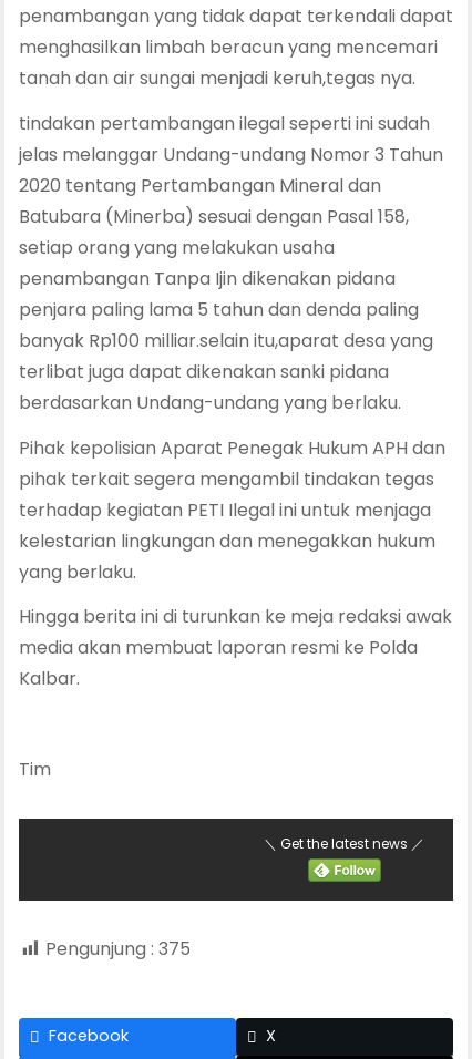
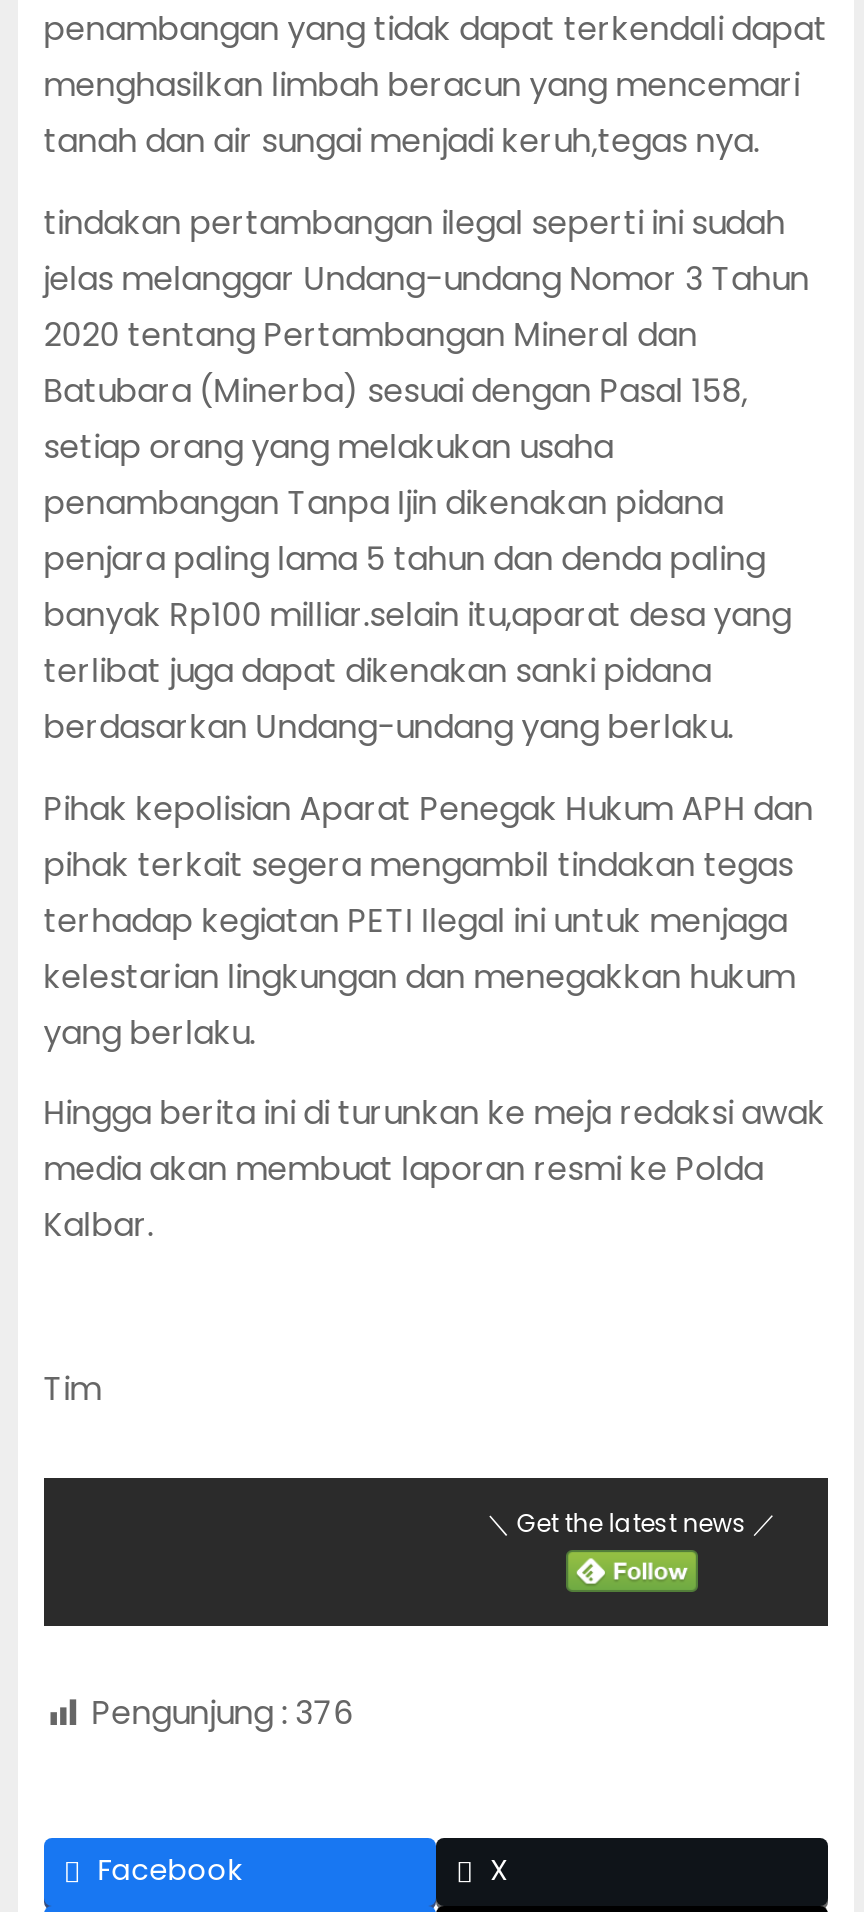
- Pengunjung : 375
+ Pengunjung : 376
